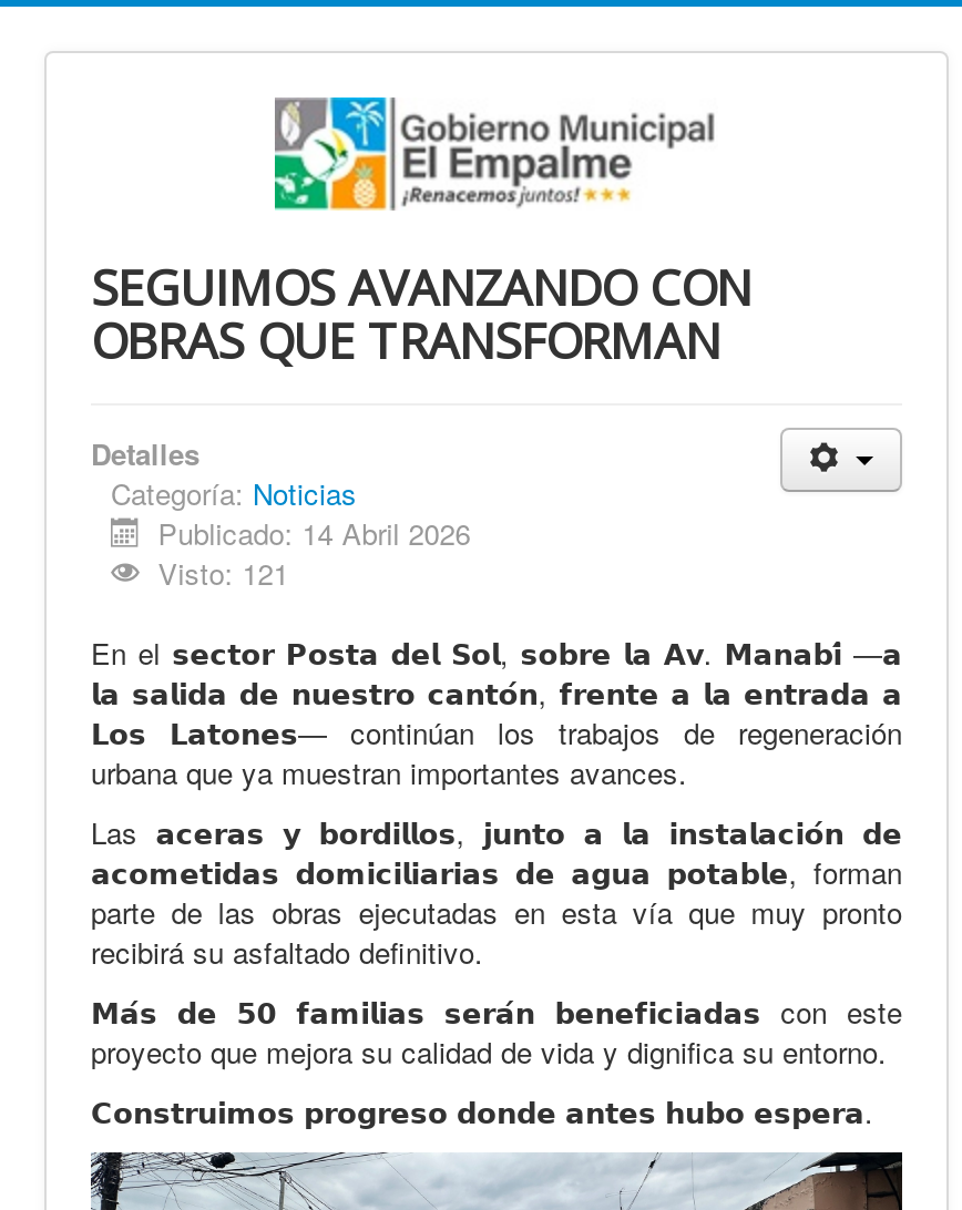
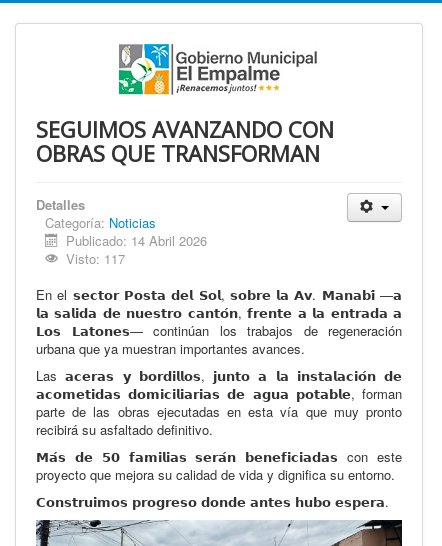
- Visto: 121
+ Visto: 117
